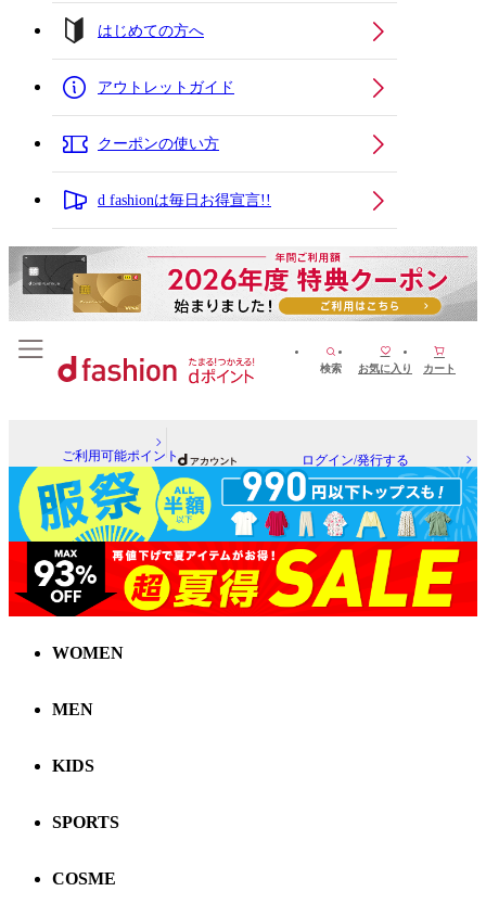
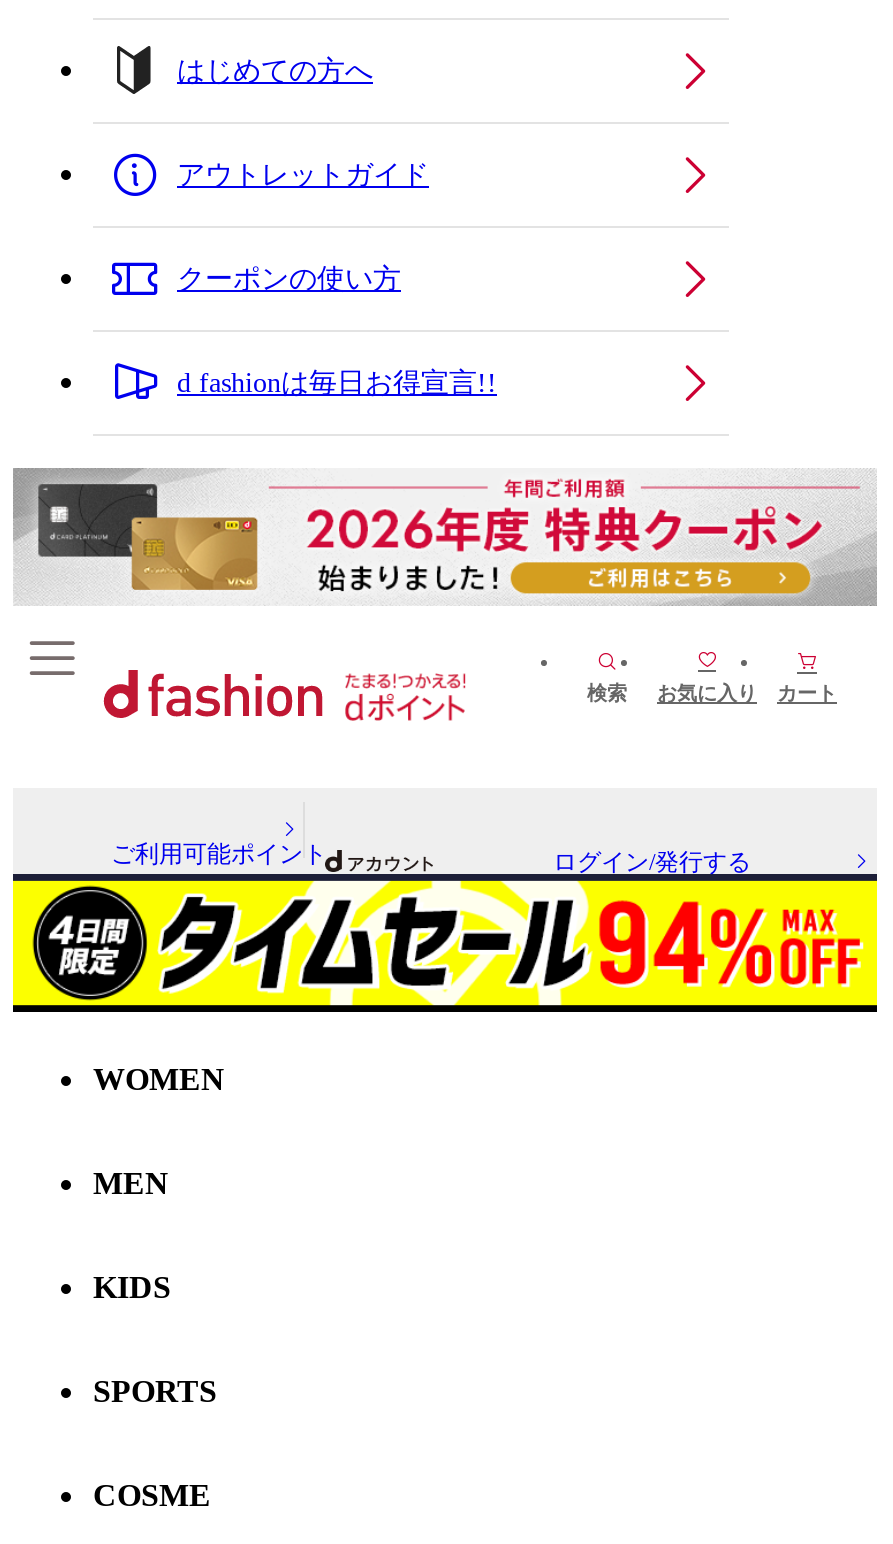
- [image]
+ [image]
